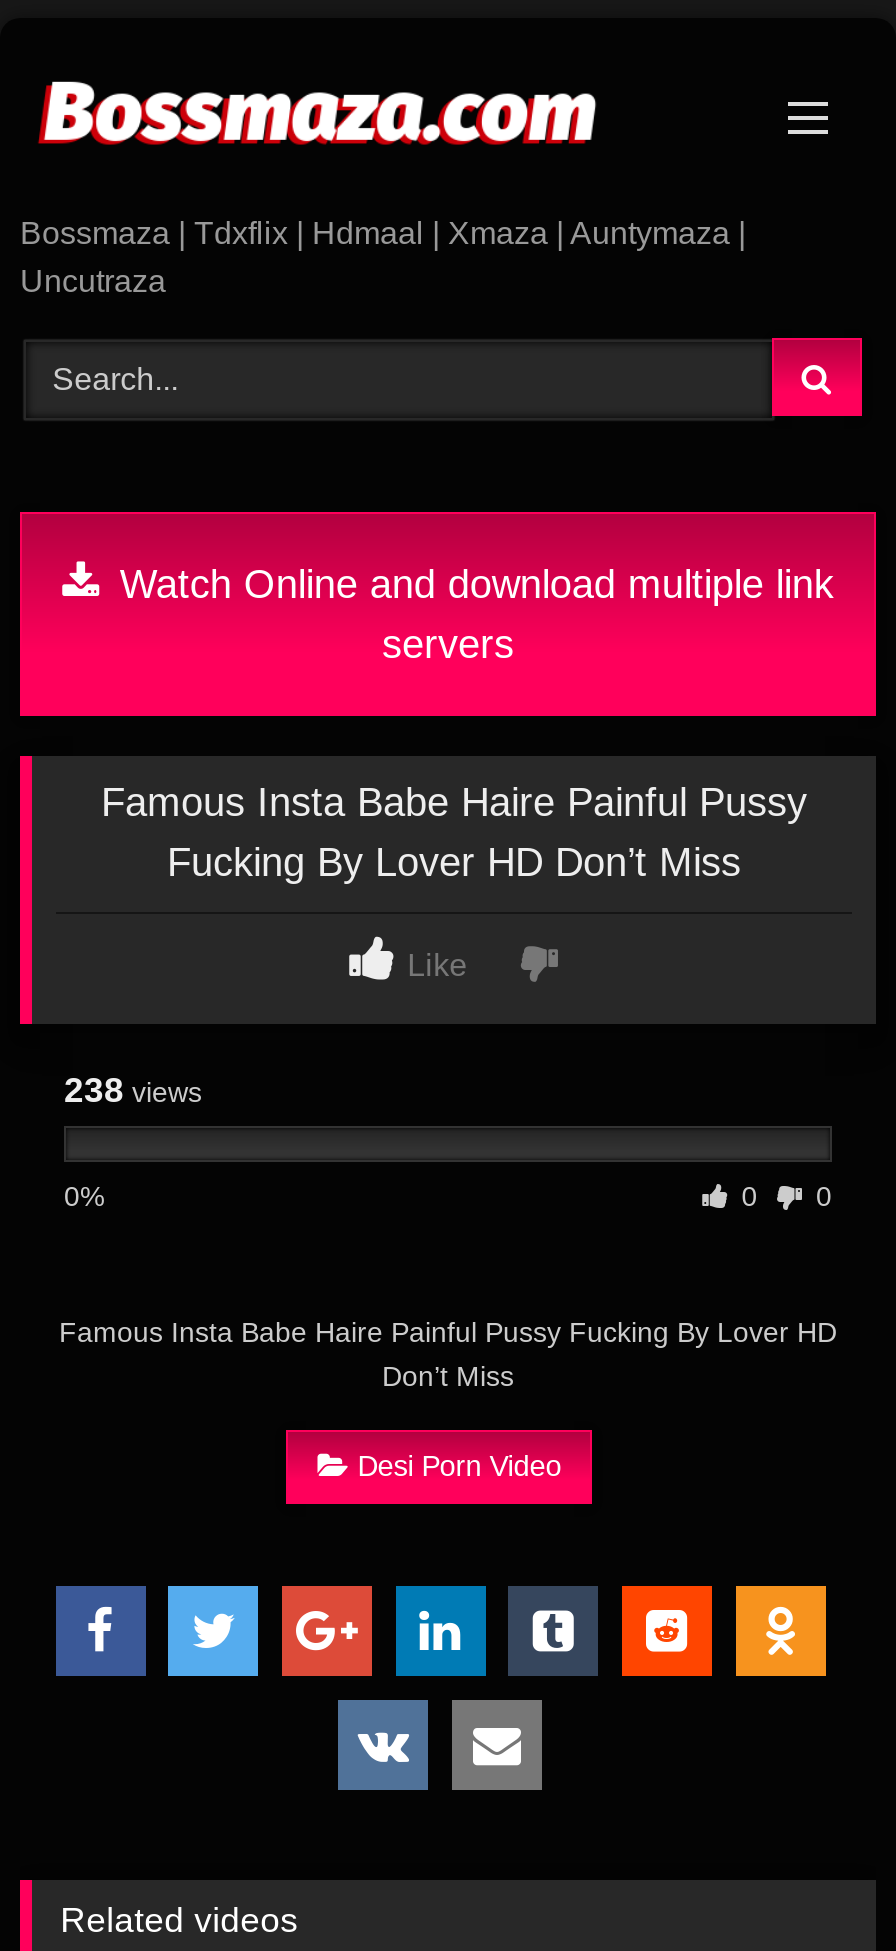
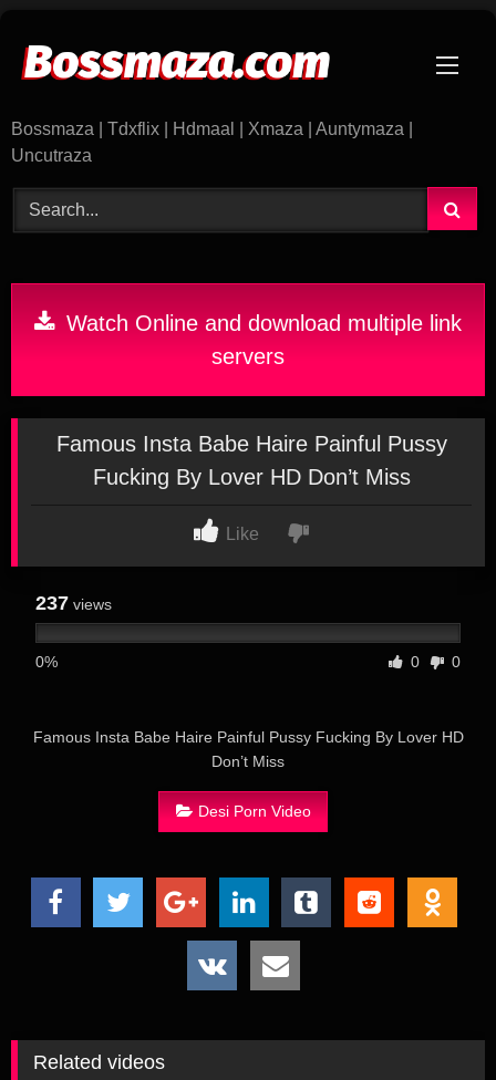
- 238 views
+ 237 views
